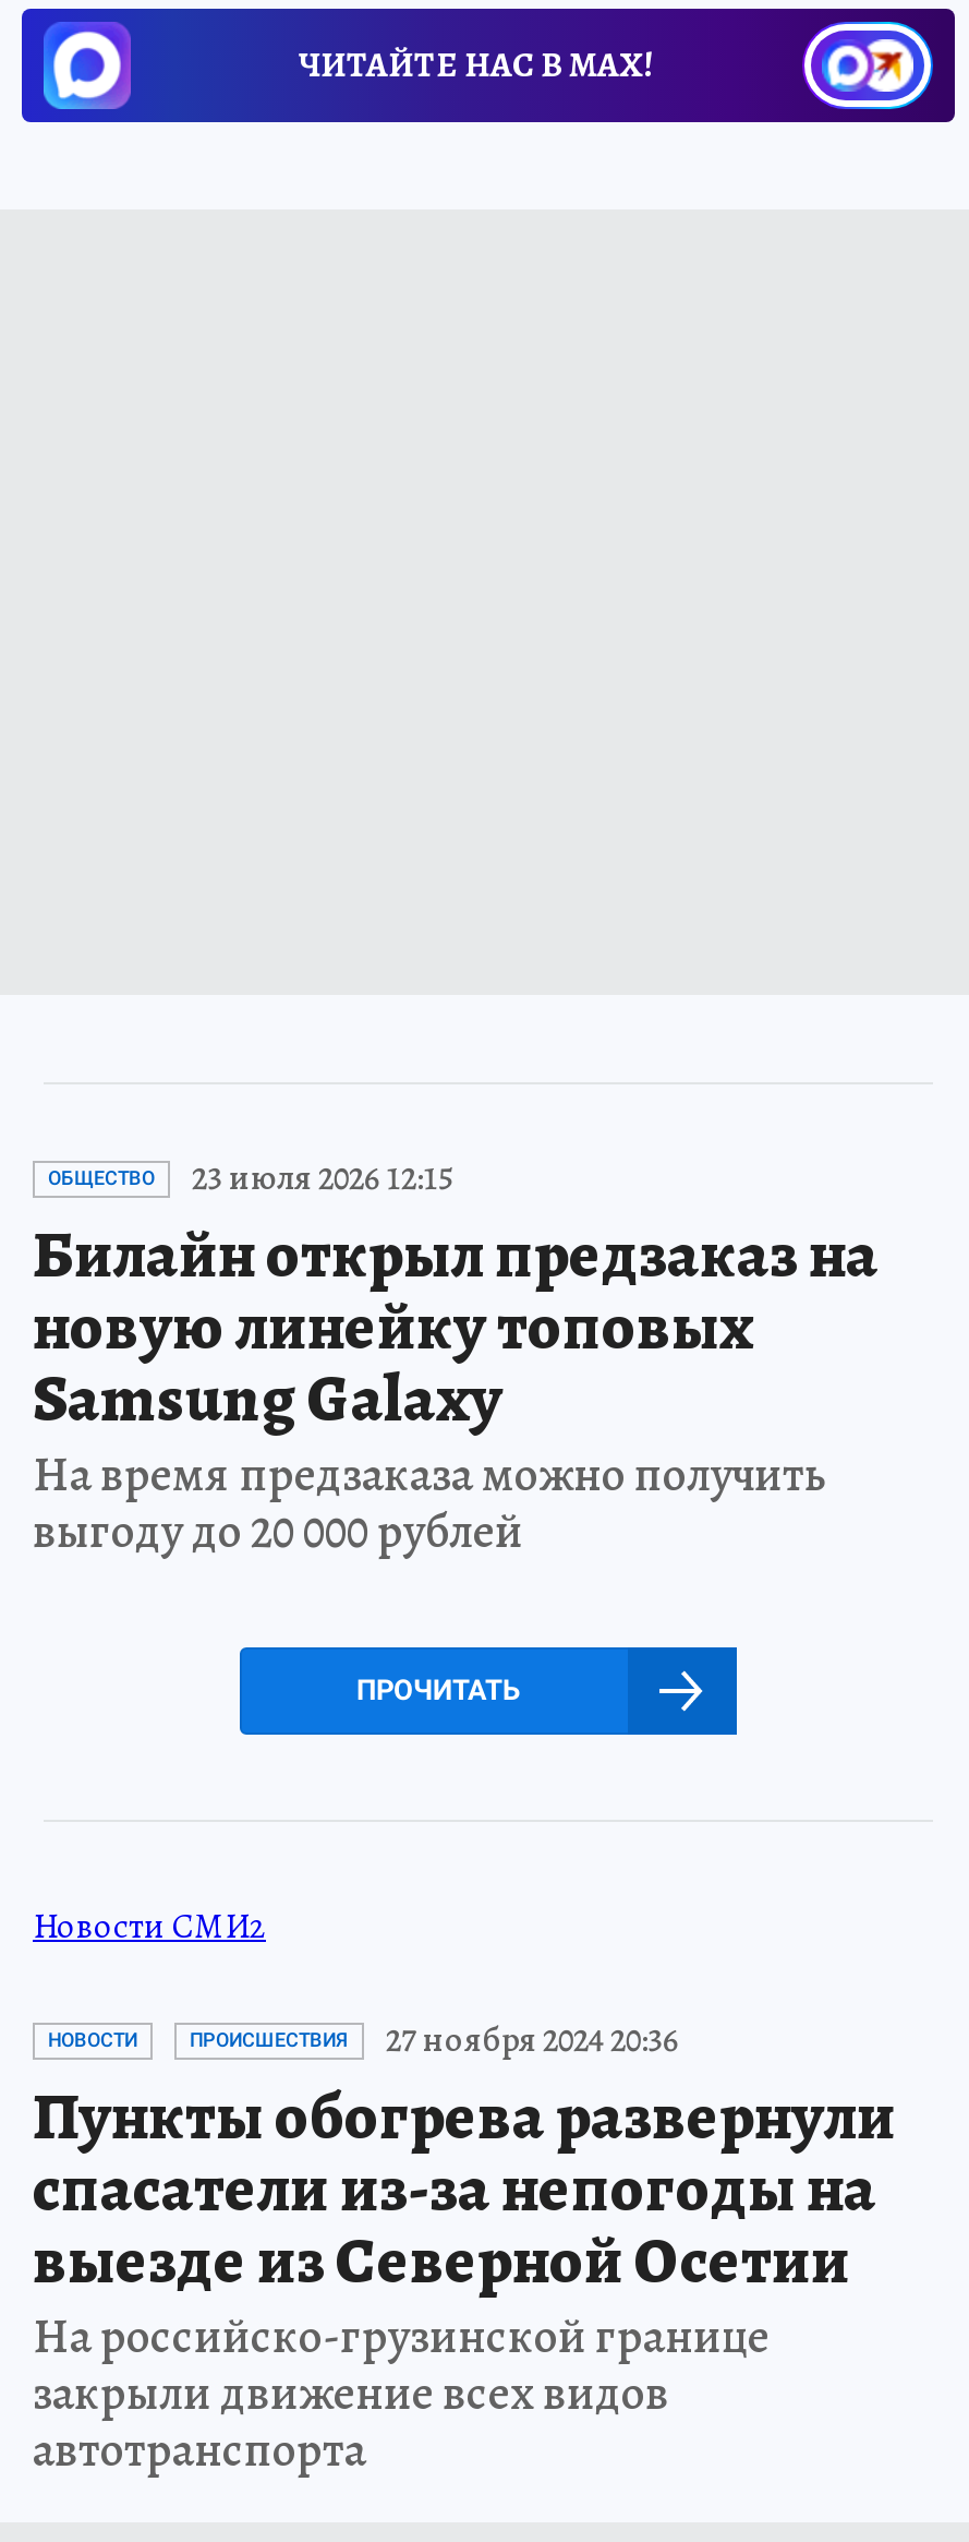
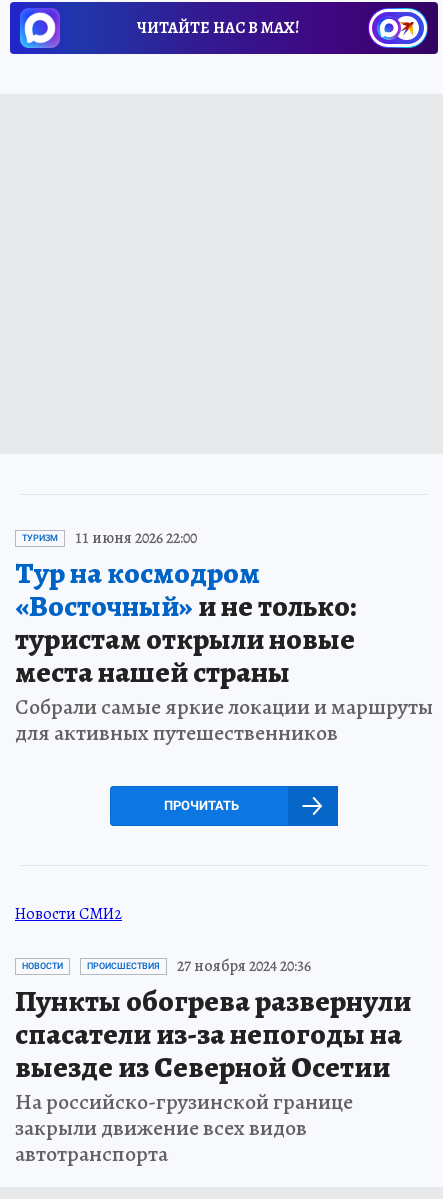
- ОБЩЕСТВО
- 23 июля 2026 12:15
- Билайн открыл предзаказ на
- новую линейку топовых
- Samsung Galaxy
- На время предзаказа можно получить
- выгоду до 20 000 рублей
+ ТУРИЗМ
+ 11 июня 2026 22:00
+ Тур на космодром
+ «Восточный»и не только:
+ туристам открыли новые
+ места нашей страны
+ Собрали самые яркие локации и маршруты
+ для активных путешественников
